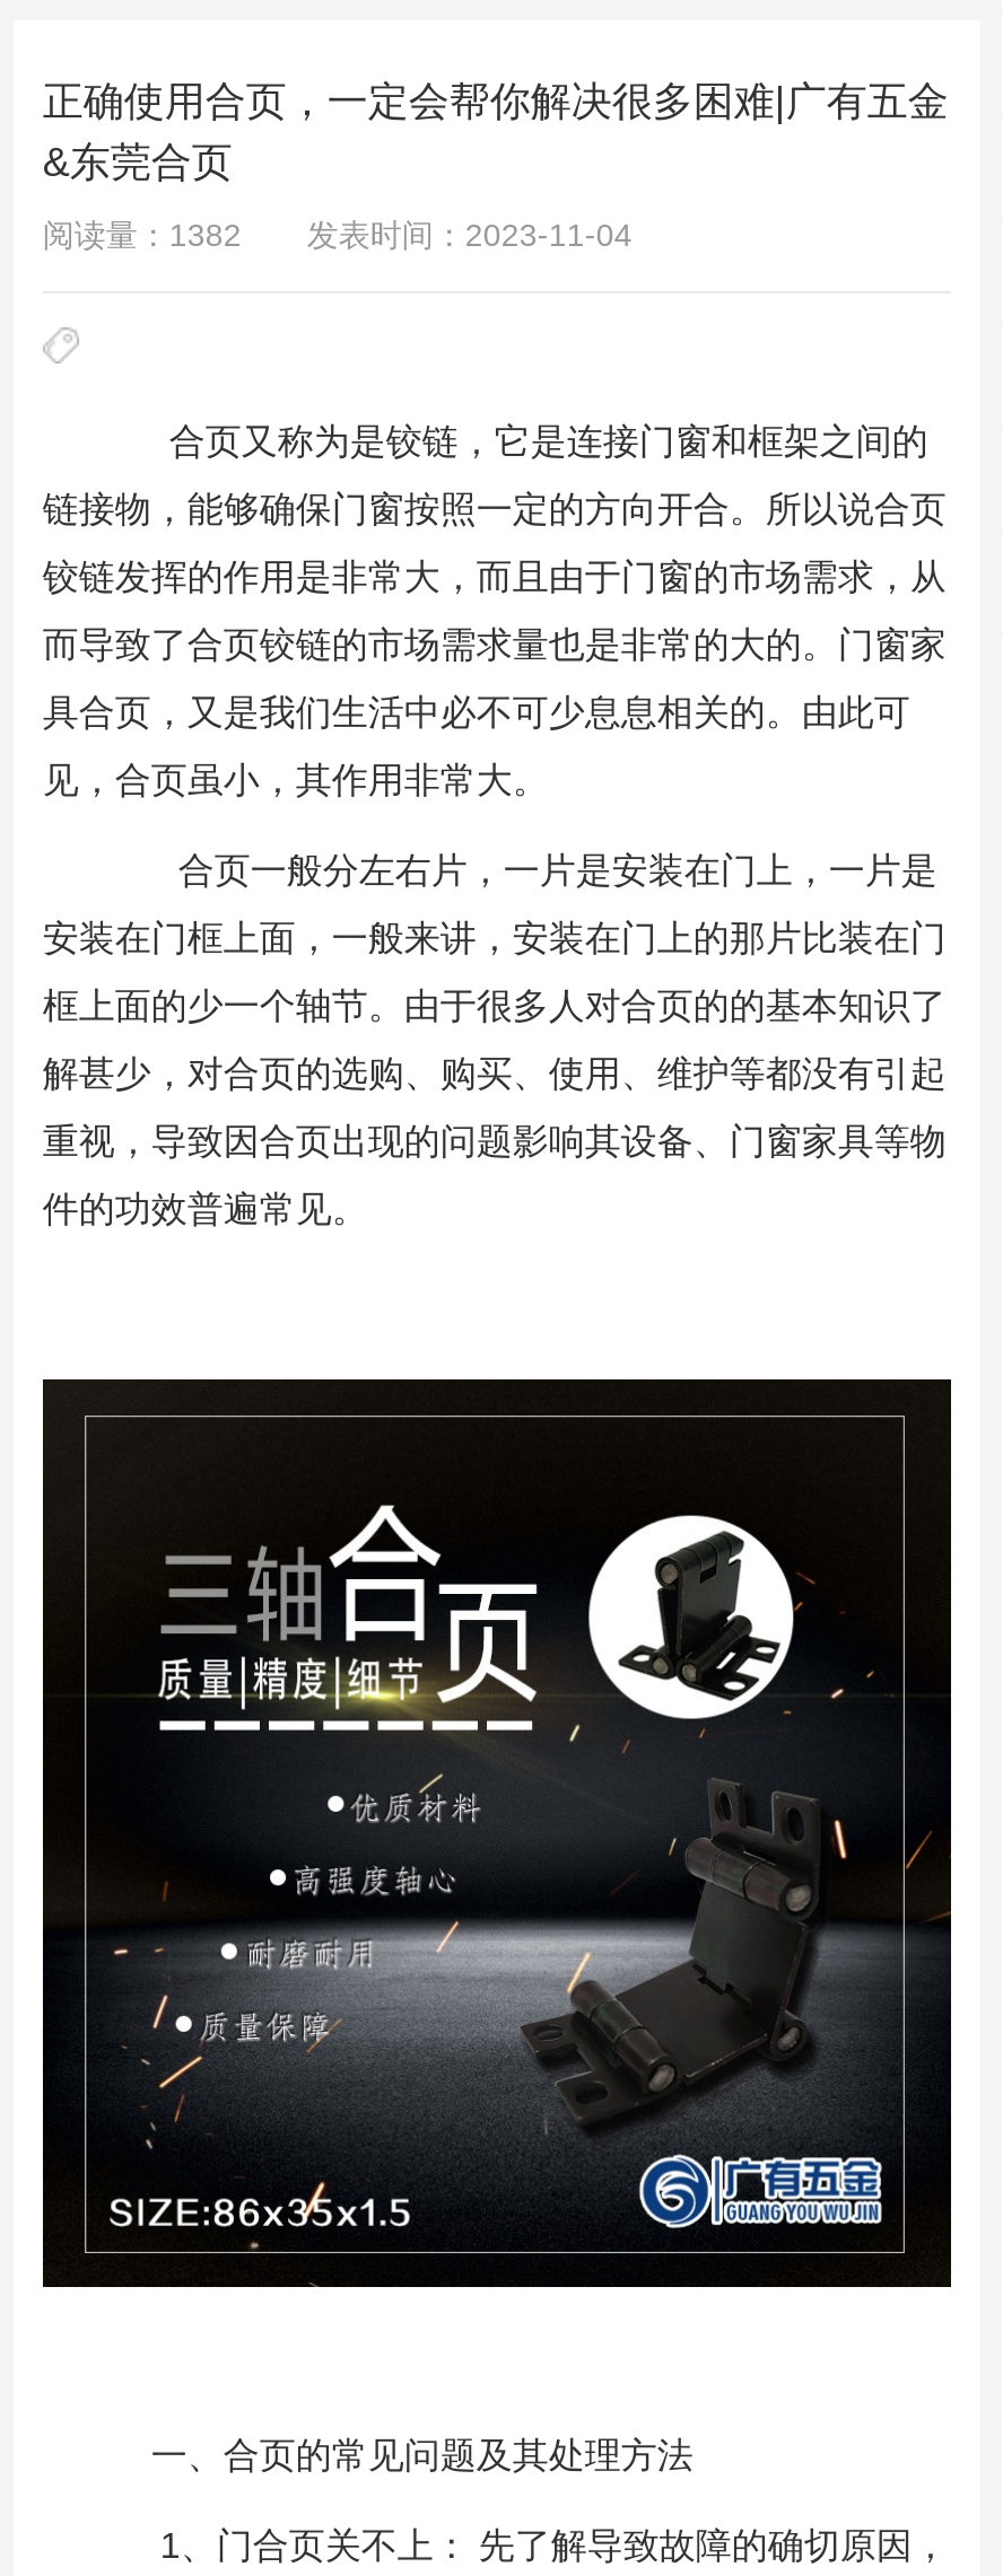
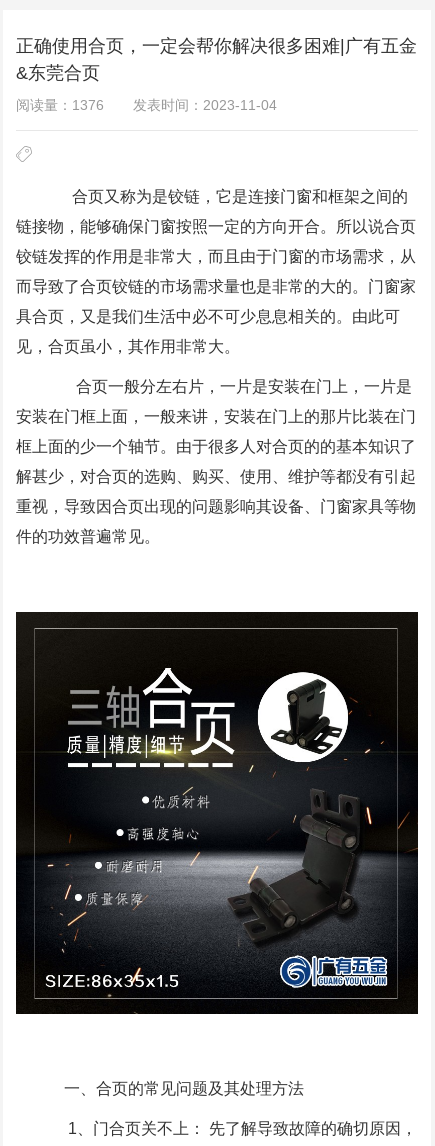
- 阅读量：1382 发表时间：2023-11-04
+ 阅读量：1376 发表时间：2023-11-04
